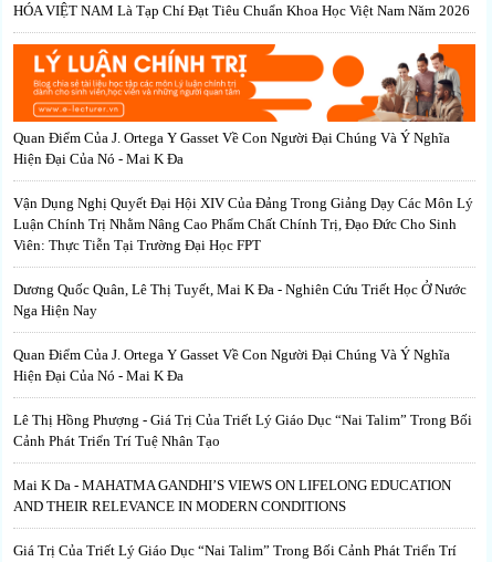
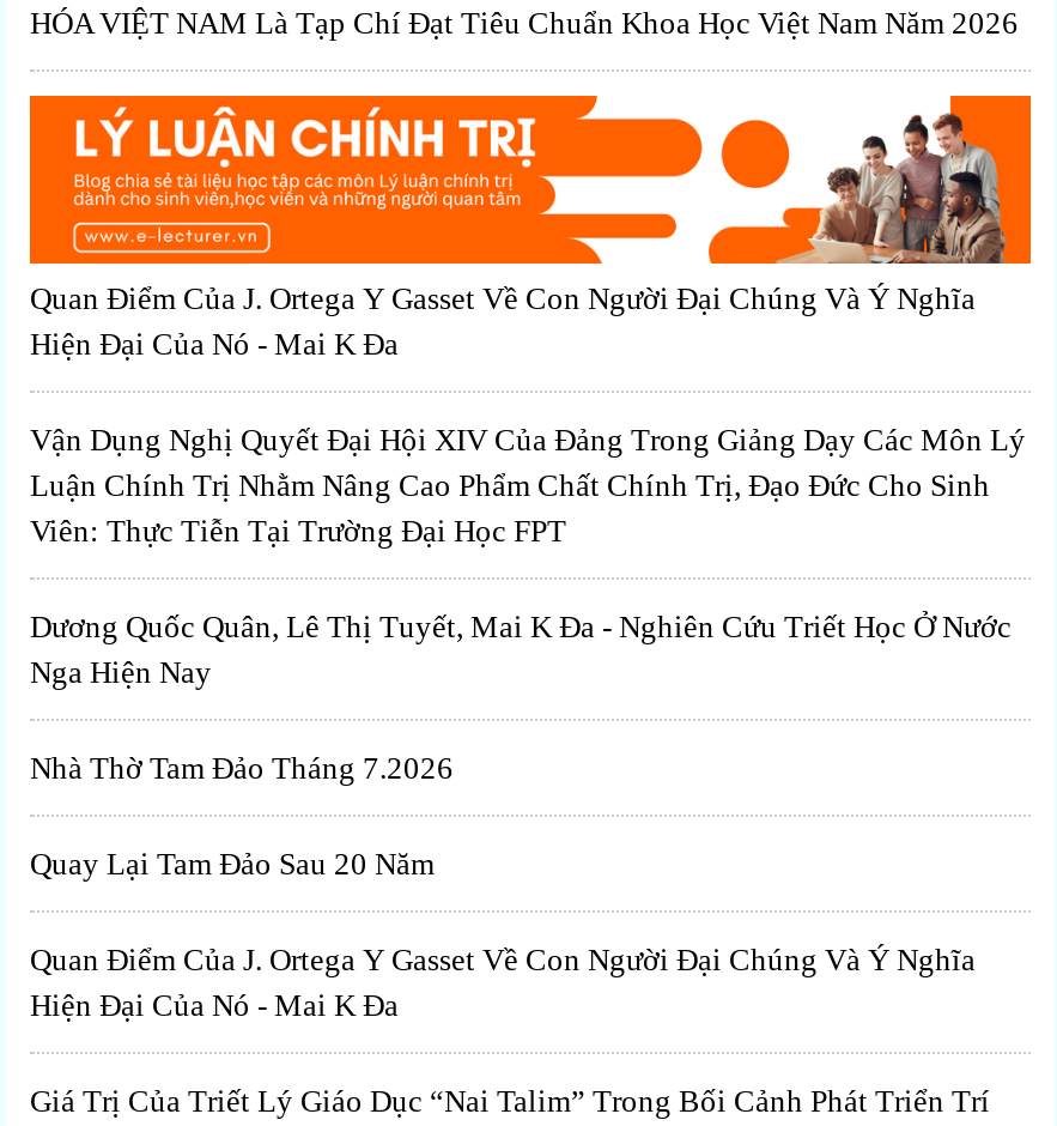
+ Nhà Thờ Tam Đảo Tháng 7.2026
+ Quay Lại Tam Đảo Sau 20 Năm

moved down: Quan Điểm Của J. Ortega Y Gasset Về Con Người Đại Chúng Và Ý Nghĩa | Hiện Đại Của Nó - Mai K Đa

- Lê Thị Hồng Phượng - Giá Trị Của Triết Lý Giáo Dục “Nai Talim” Trong Bối
- Cảnh Phát Triển Trí Tuệ Nhân Tạo
- Mai K Da - MAHATMA GANDHI’S VIEWS ON LIFELONG EDUCATION
- AND THEIR RELEVANCE IN MODERN CONDITIONS
